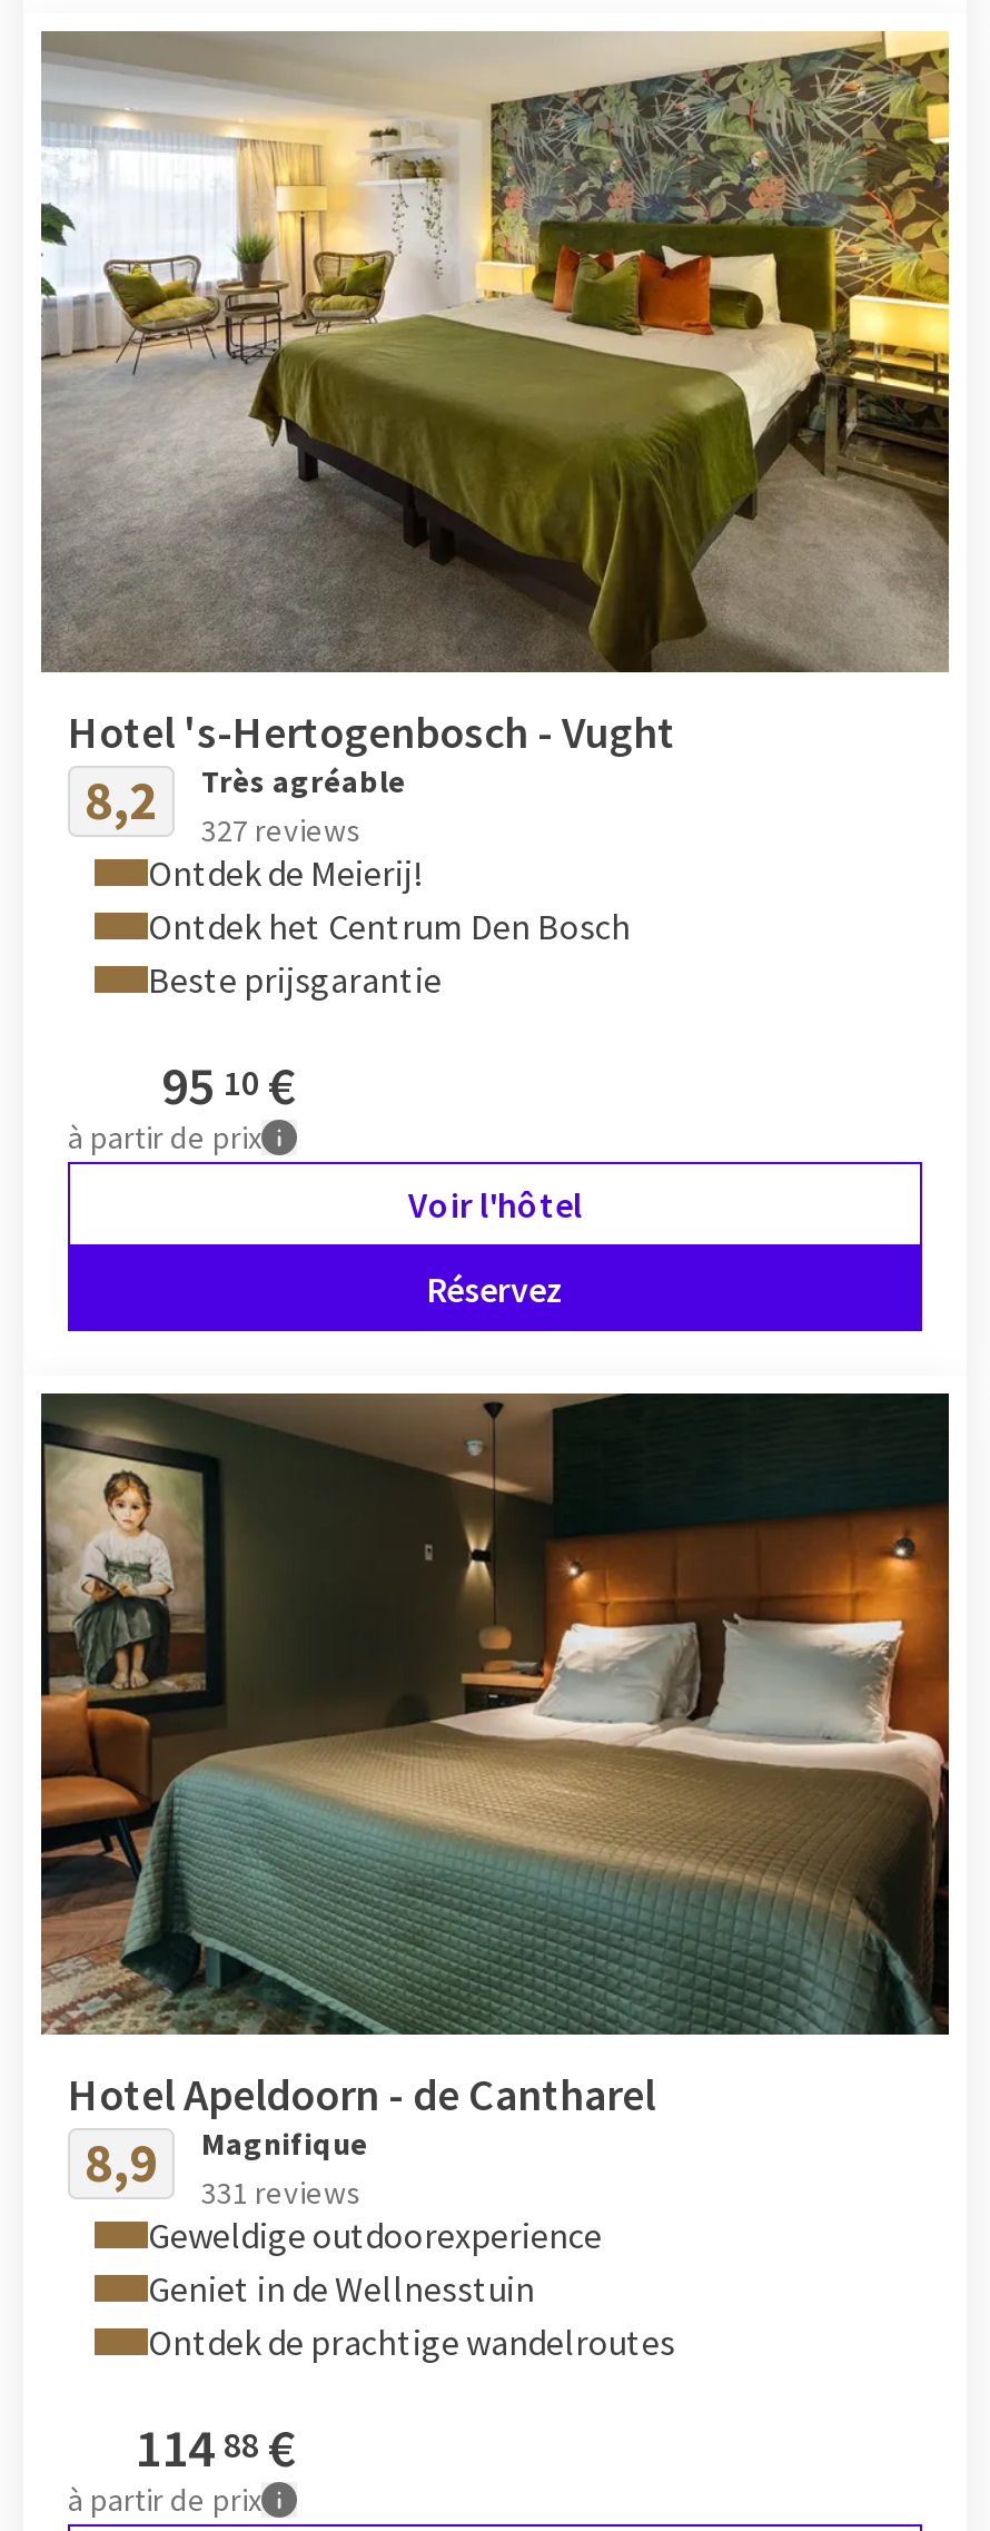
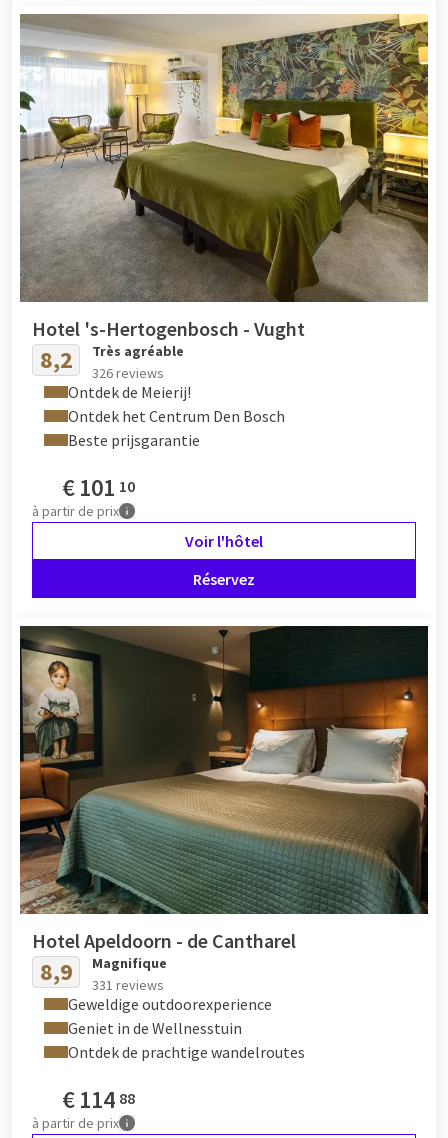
- 8,2 327 reviews Très agréable
+ 8,2 326 reviews Très agréable

- 95 10 €
+ € 101 10

- 114 88 €
+ € 114 88
